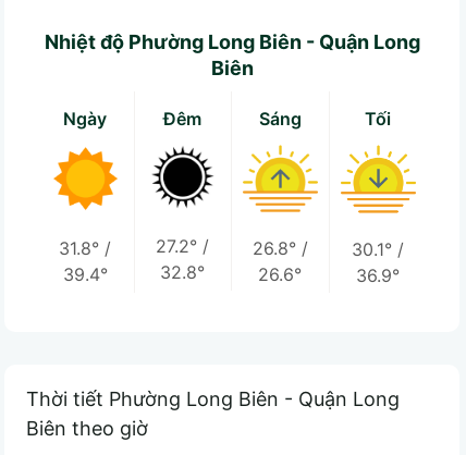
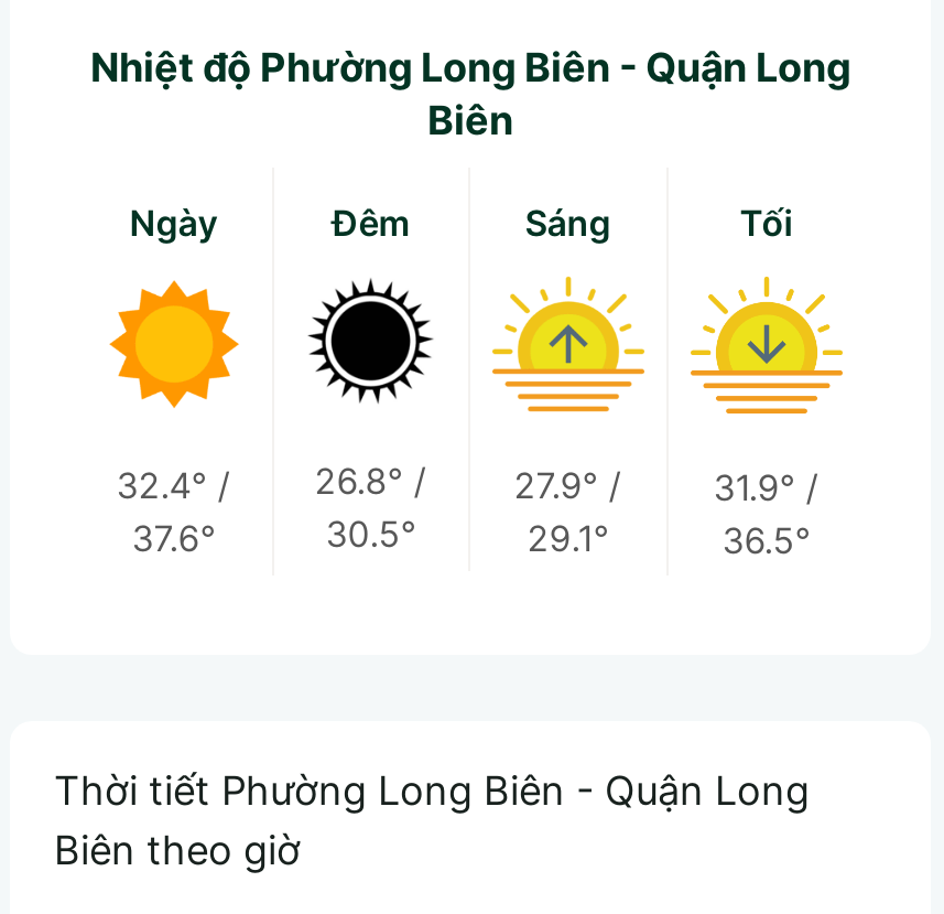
- 31.8° /
+ 32.4° /

- 27.2° /
+ 26.8° /

- 26.8° /
+ 27.9° /

- 30.1° /
+ 31.9° /

- 39.4°
+ 37.6°

- 32.8°
+ 30.5°

- 26.6°
+ 29.1°

- 36.9°
+ 36.5°
